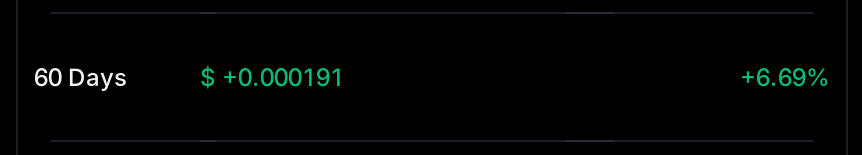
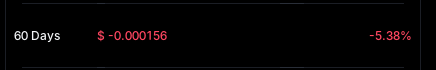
- $ +0.000191
+ $ -0.000156

- +6.69%
+ -5.38%
